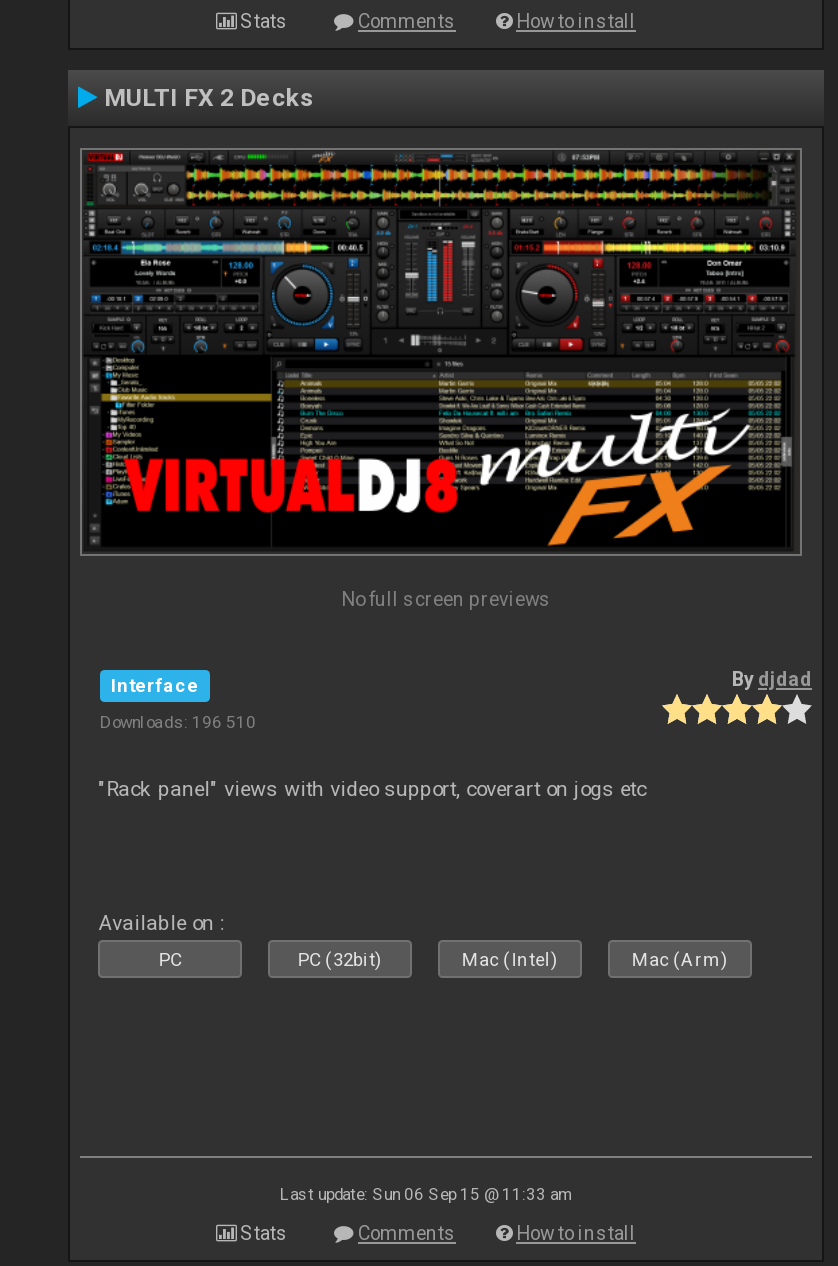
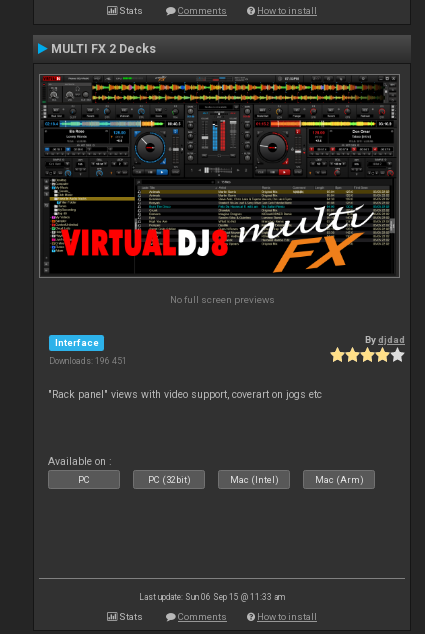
- Downloads: 196 510
+ Downloads: 196 451
